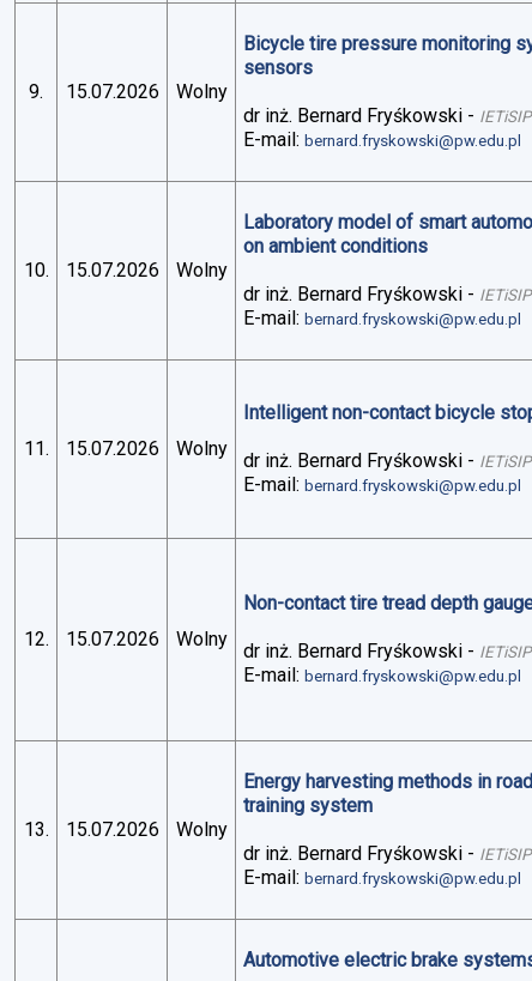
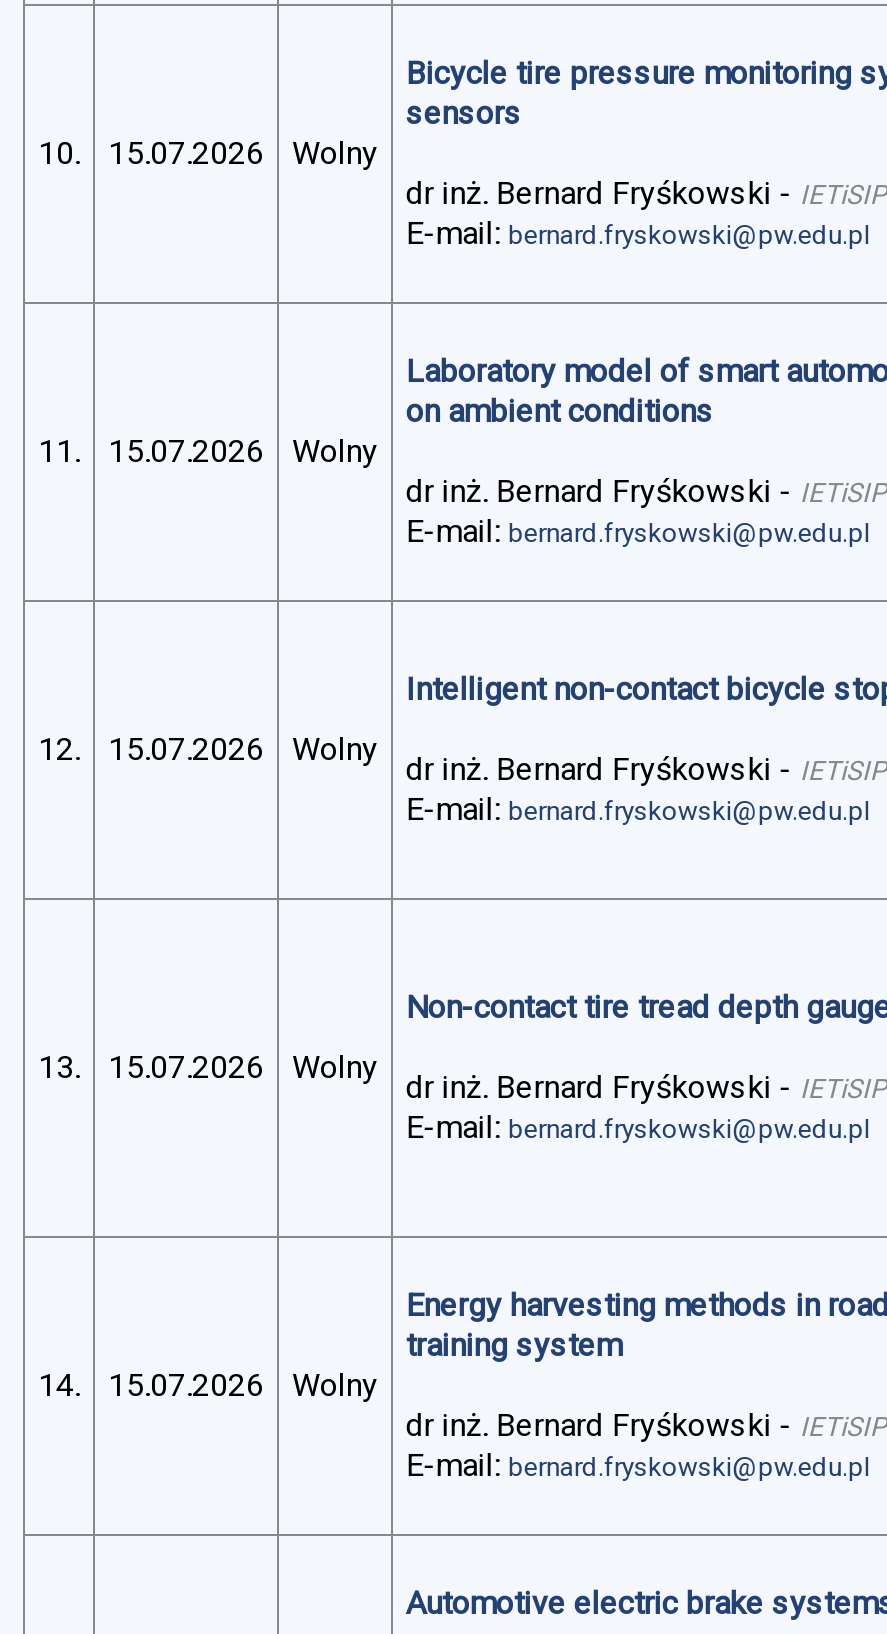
- 9. 15.07.2026 Wolny
+ 10. 15.07.2026 Wolny

- 10. 15.07.2026 Wolny
+ 11. 15.07.2026 Wolny

- 11. 15.07.2026 Wolny
+ 12. 15.07.2026 Wolny

- 12. 15.07.2026 Wolny
+ 13. 15.07.2026 Wolny

- 13. 15.07.2026 Wolny
+ 14. 15.07.2026 Wolny
